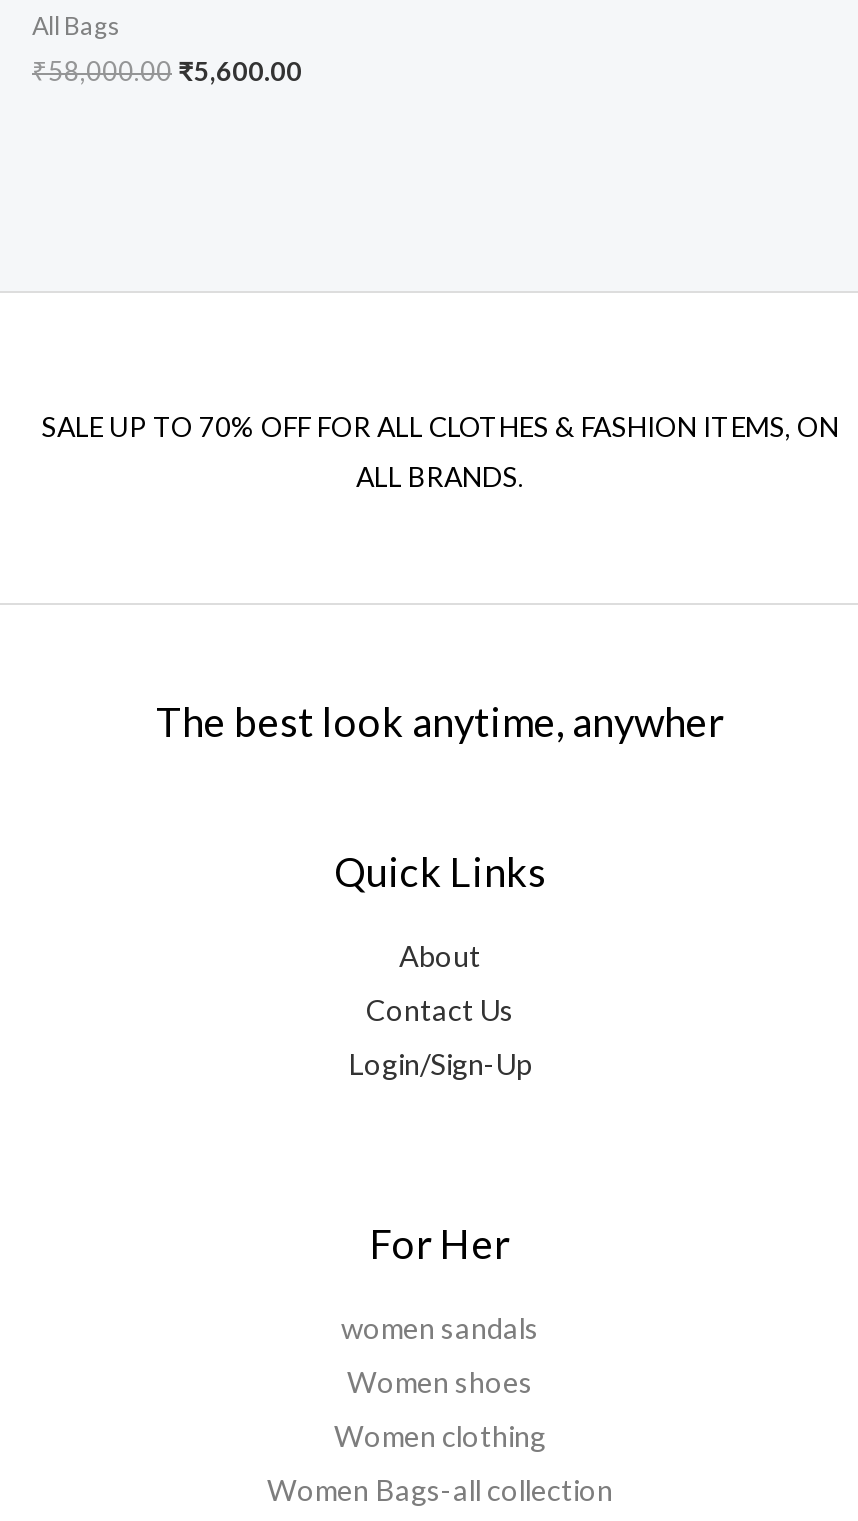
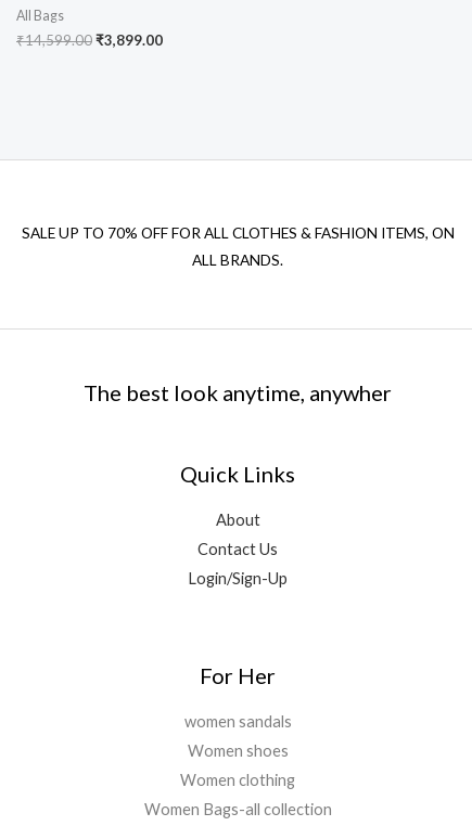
- ₹58,000.00
+ ₹14,599.00

- ₹5,600.00
+ ₹3,899.00
